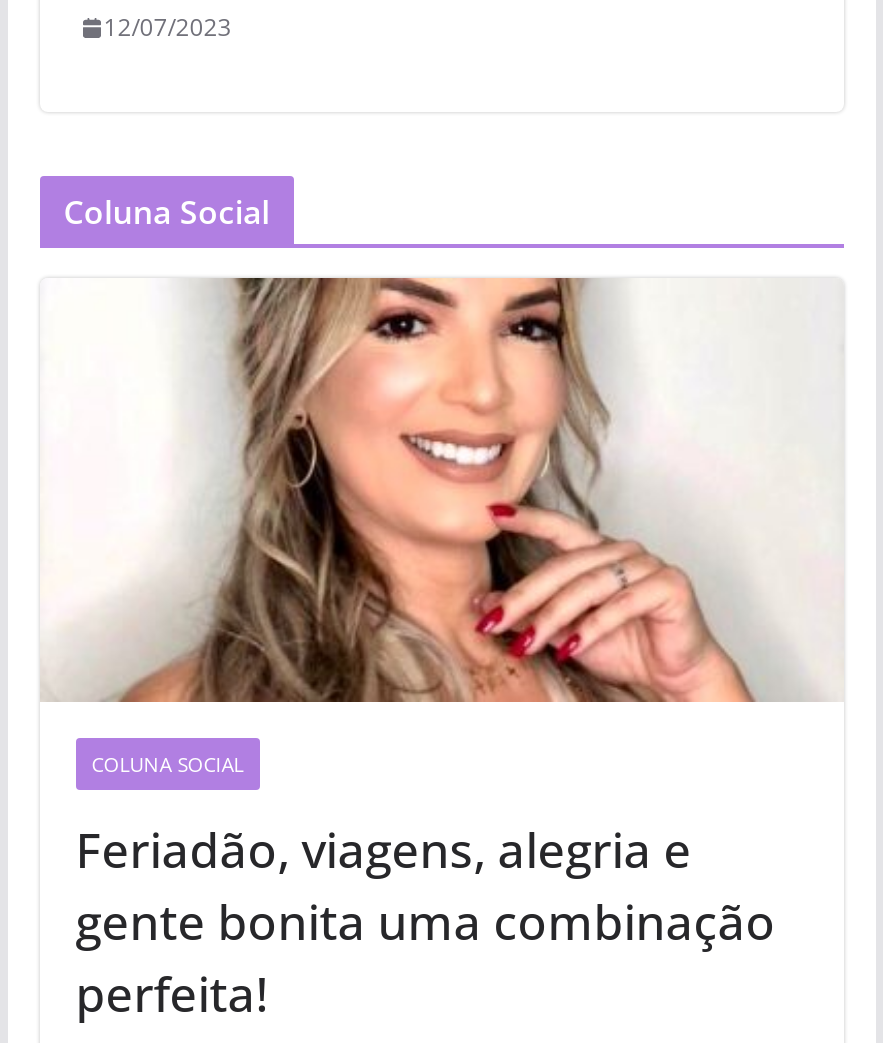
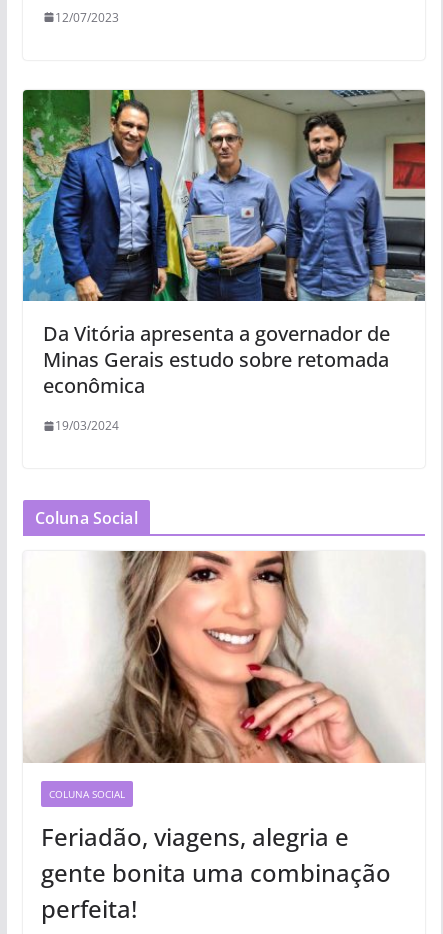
+ [image]
+ Da Vitória apresenta a governador de
+ Minas Gerais estudo sobre retomada
+ econômica
+ 19/03/2024
